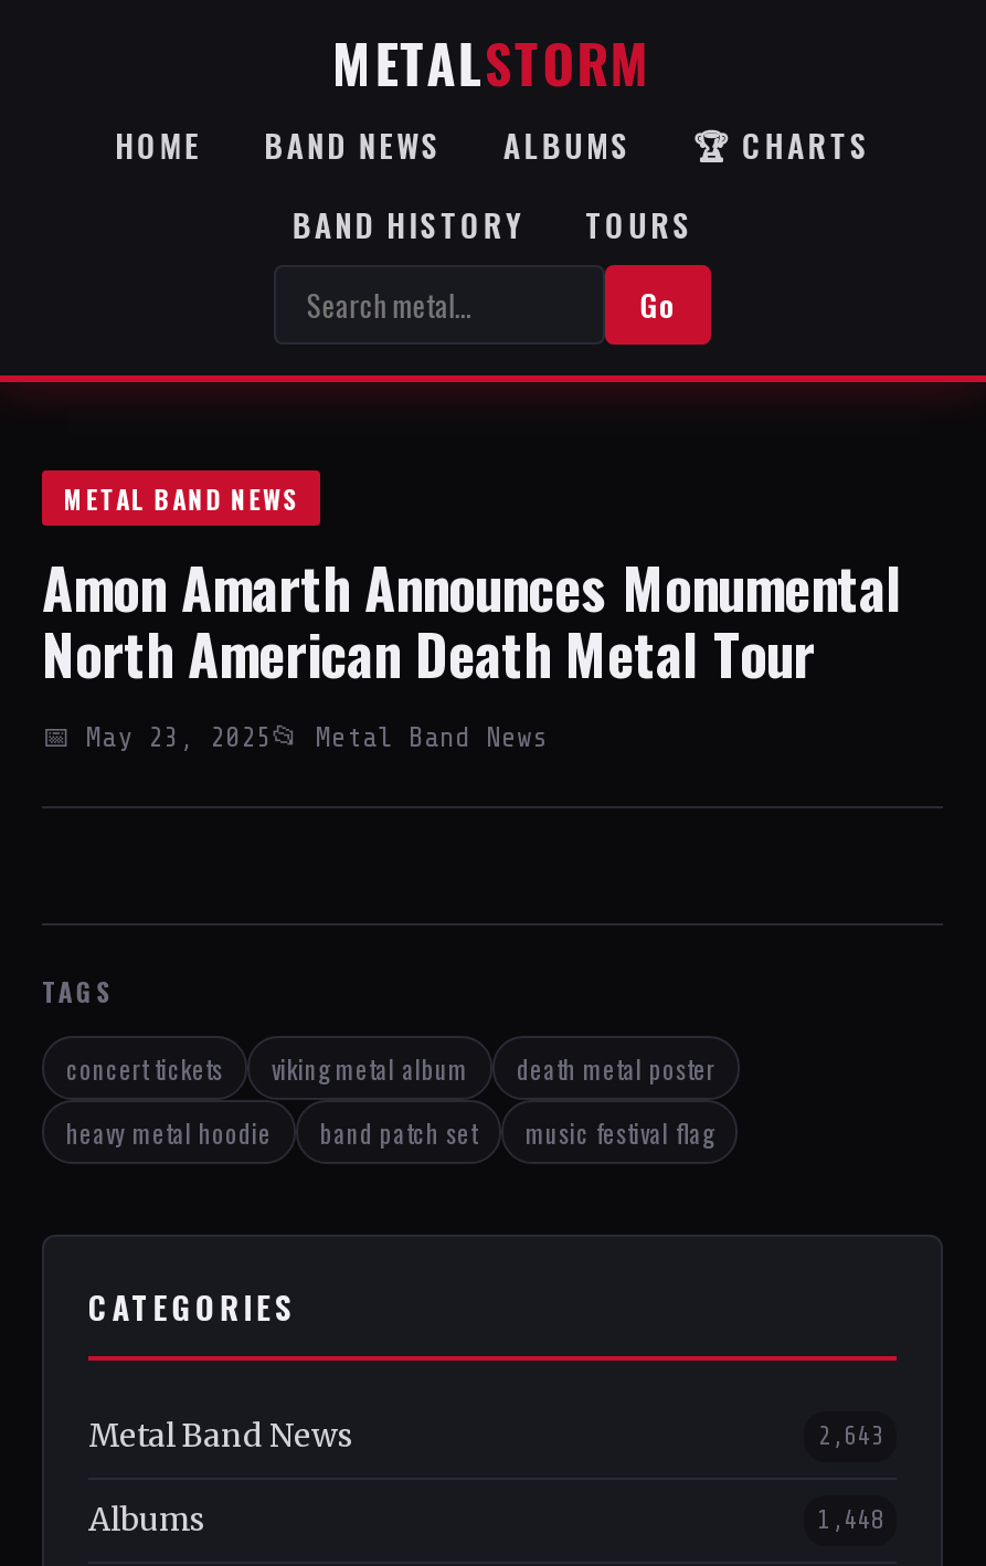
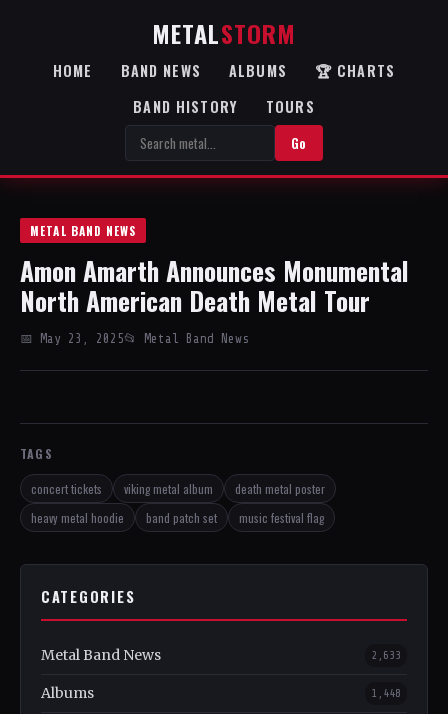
- 2,643
+ 2,633
